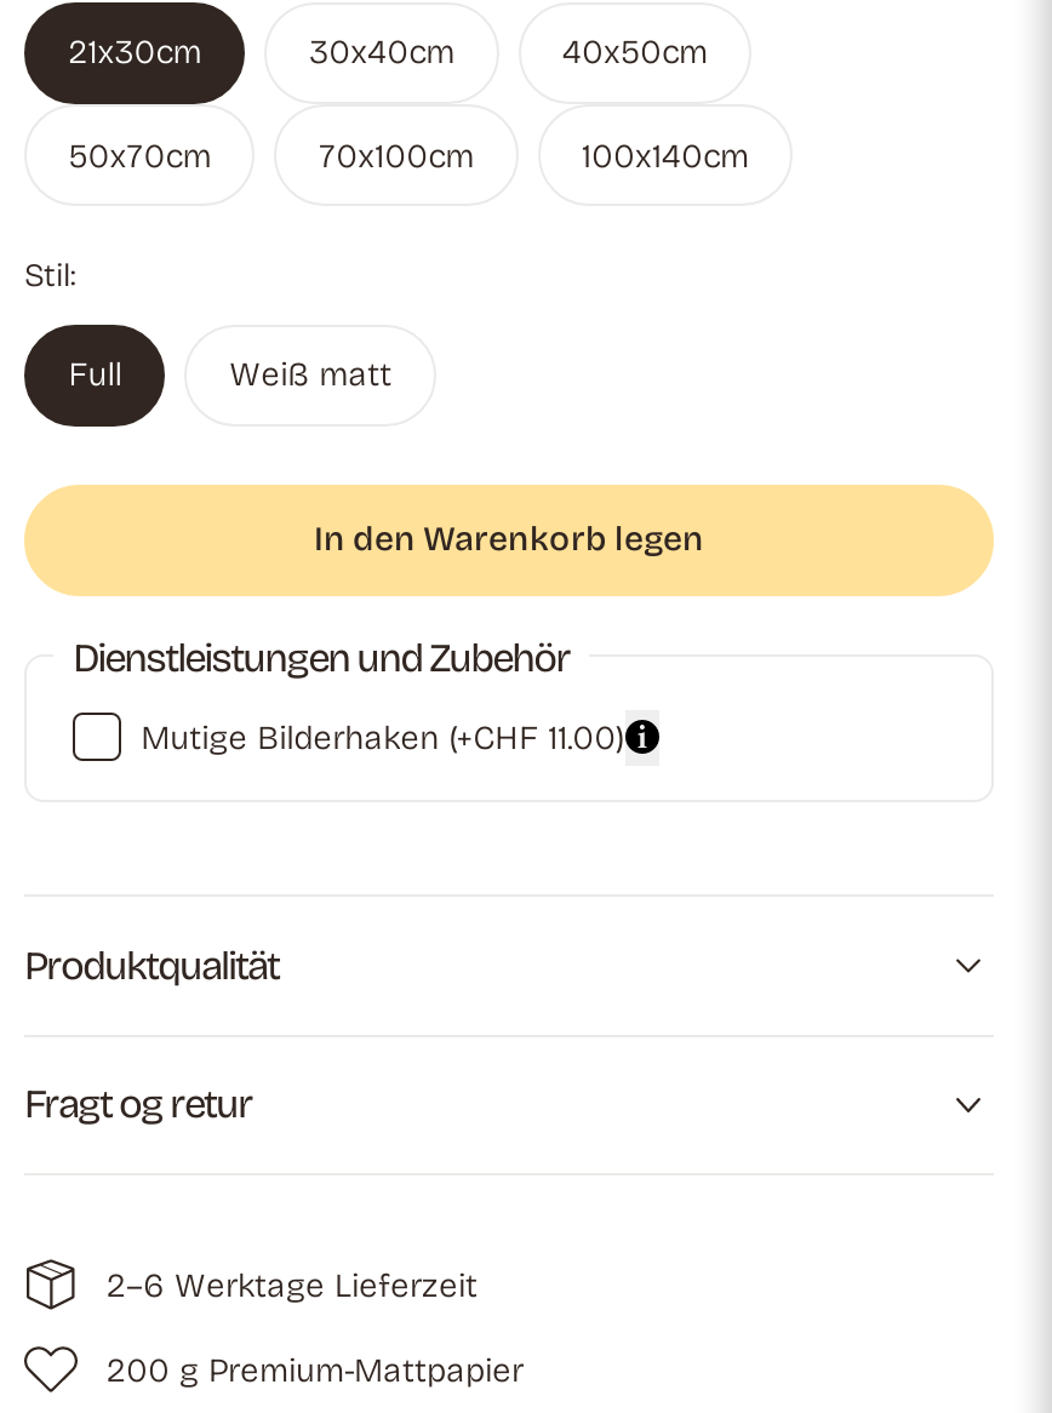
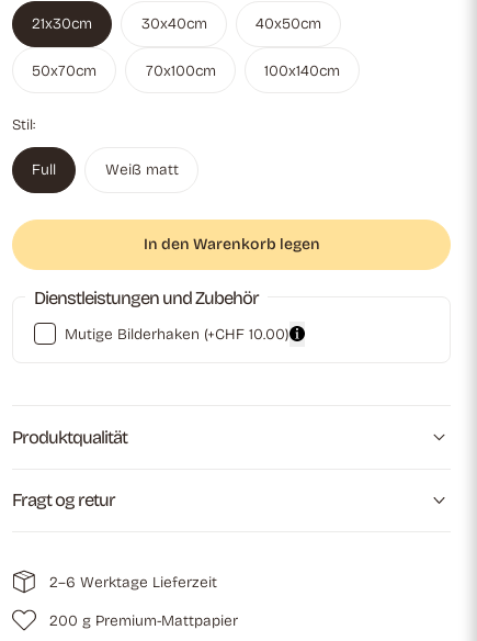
- Mutige Bilderhaken (+CHF 11.00)
+ Mutige Bilderhaken (+CHF 10.00)
